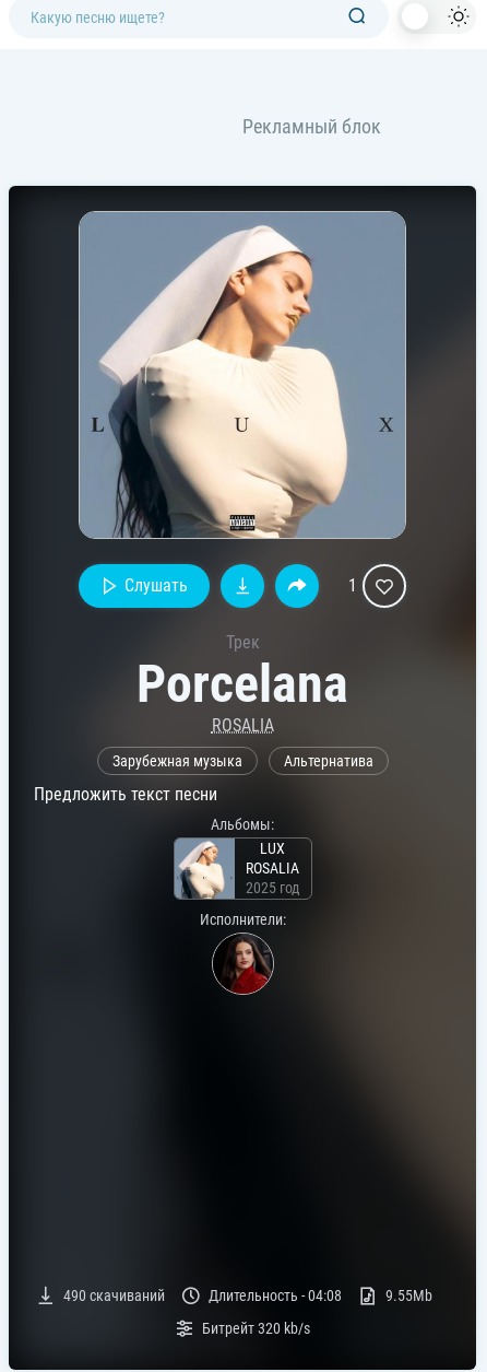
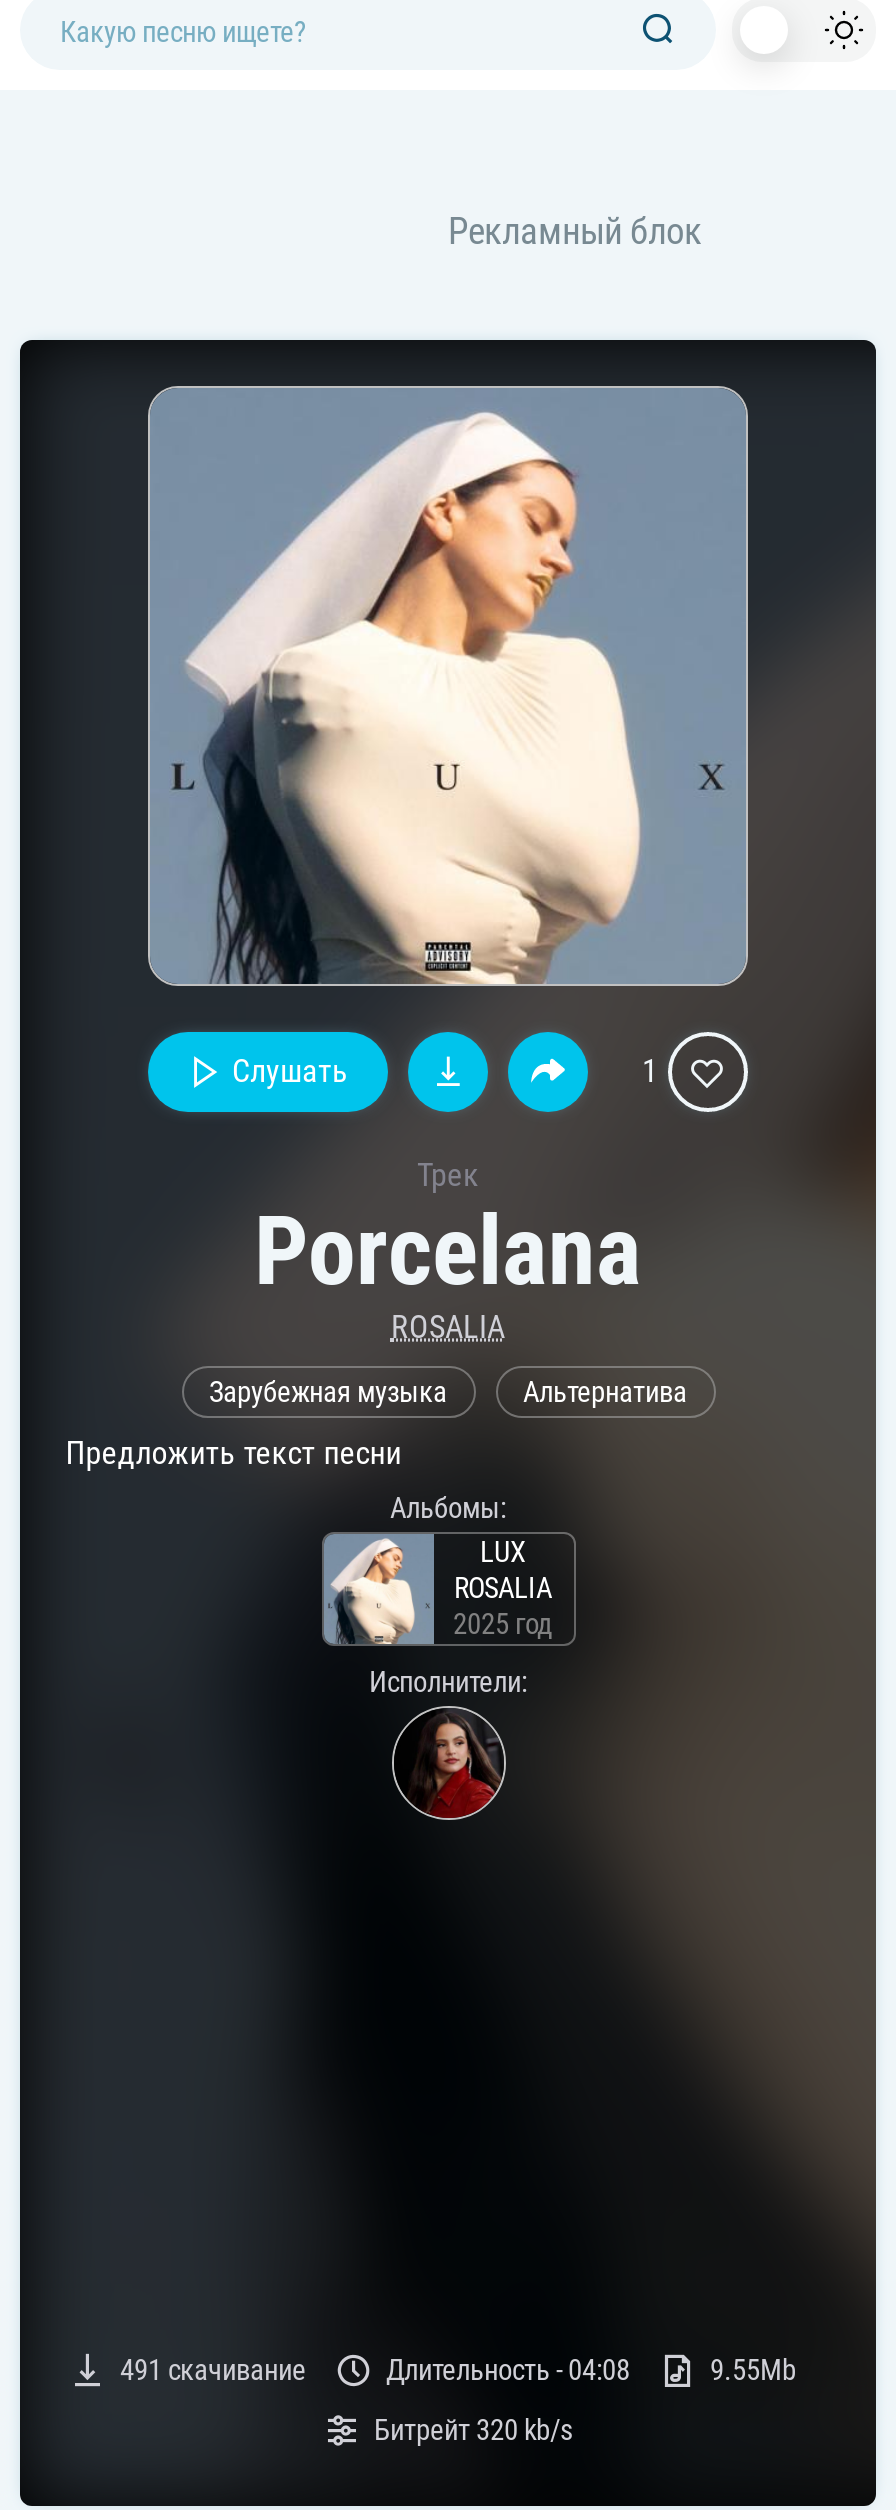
- 490 скачиваний
+ 491 скачивание
